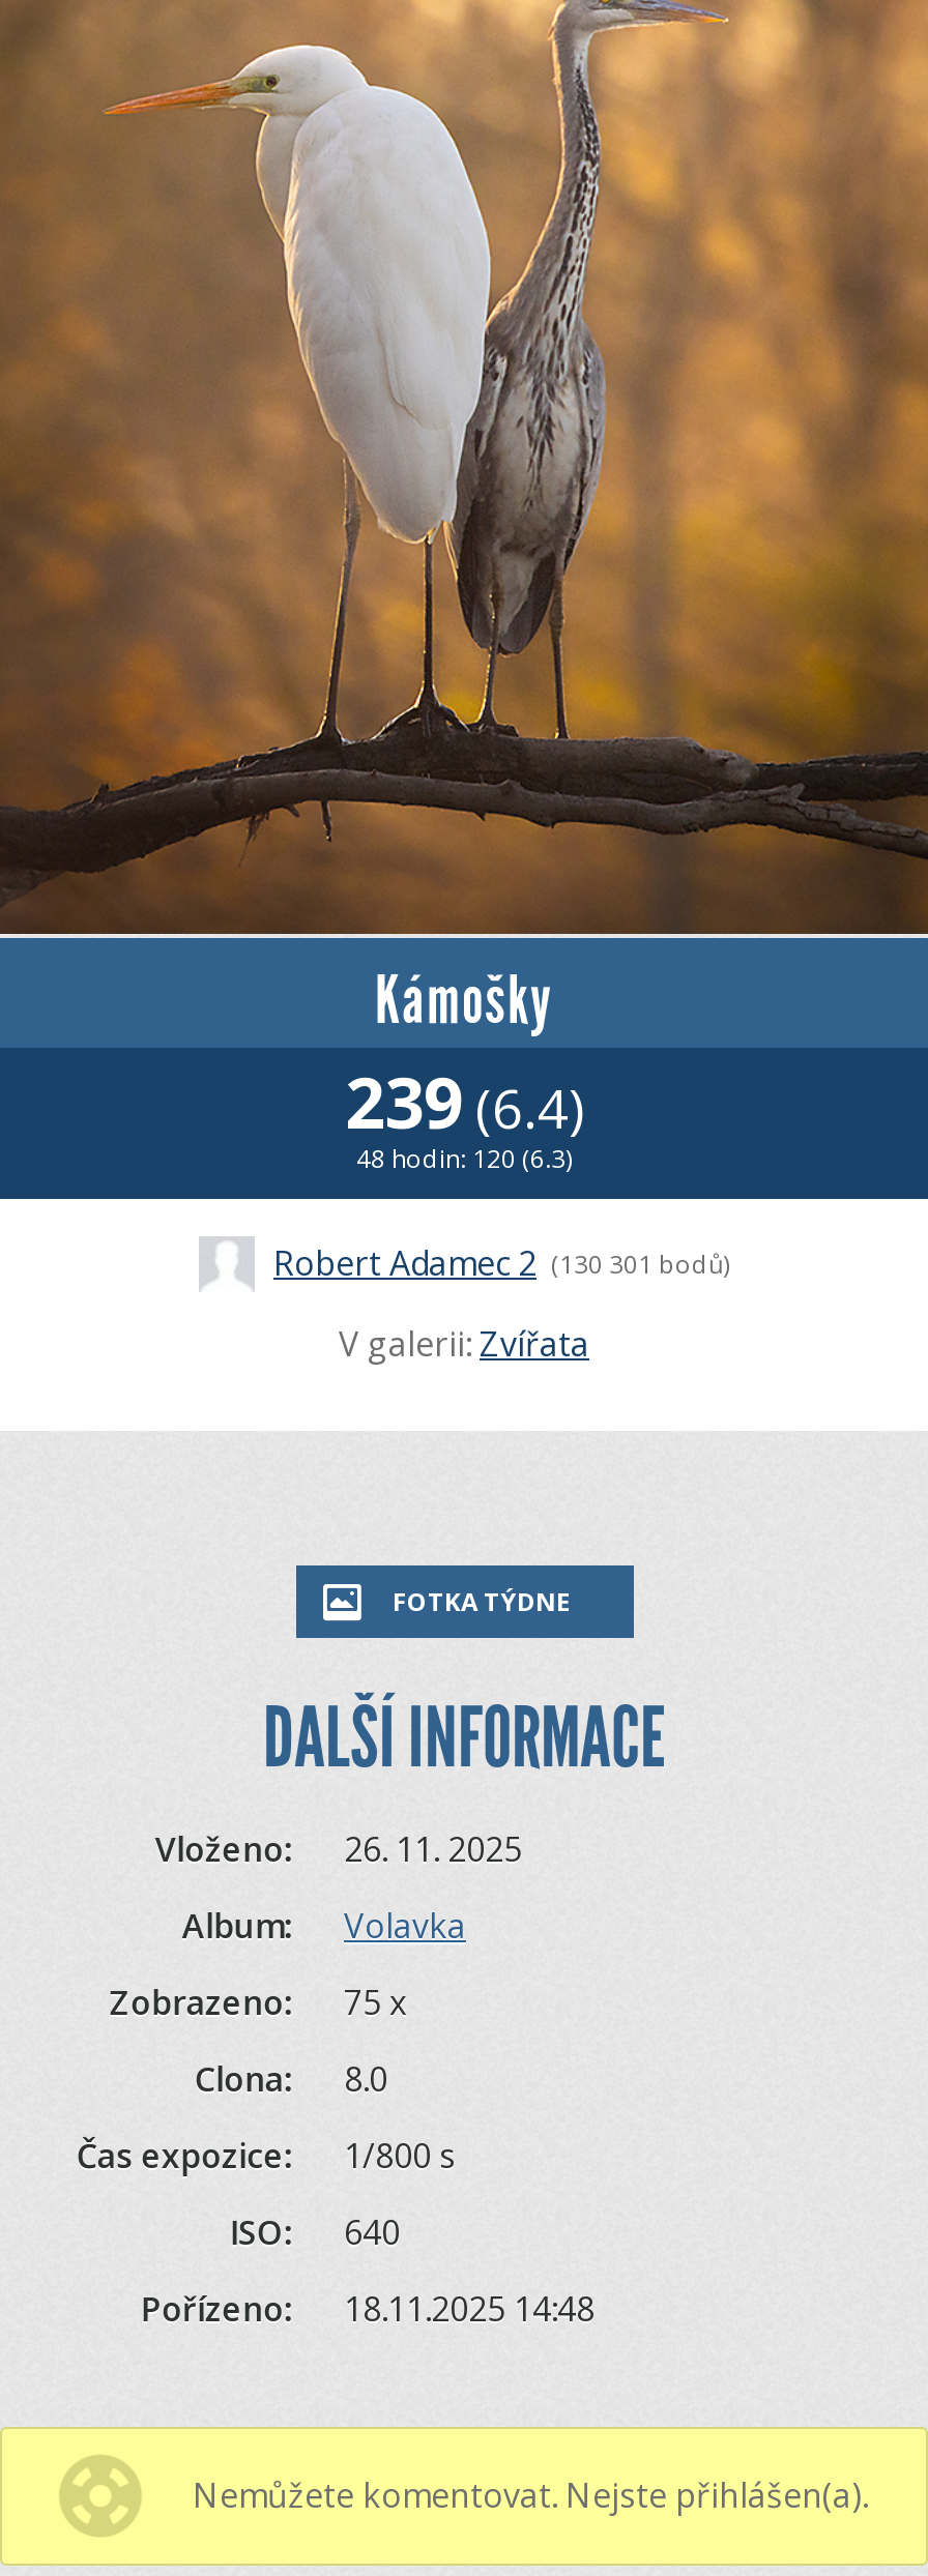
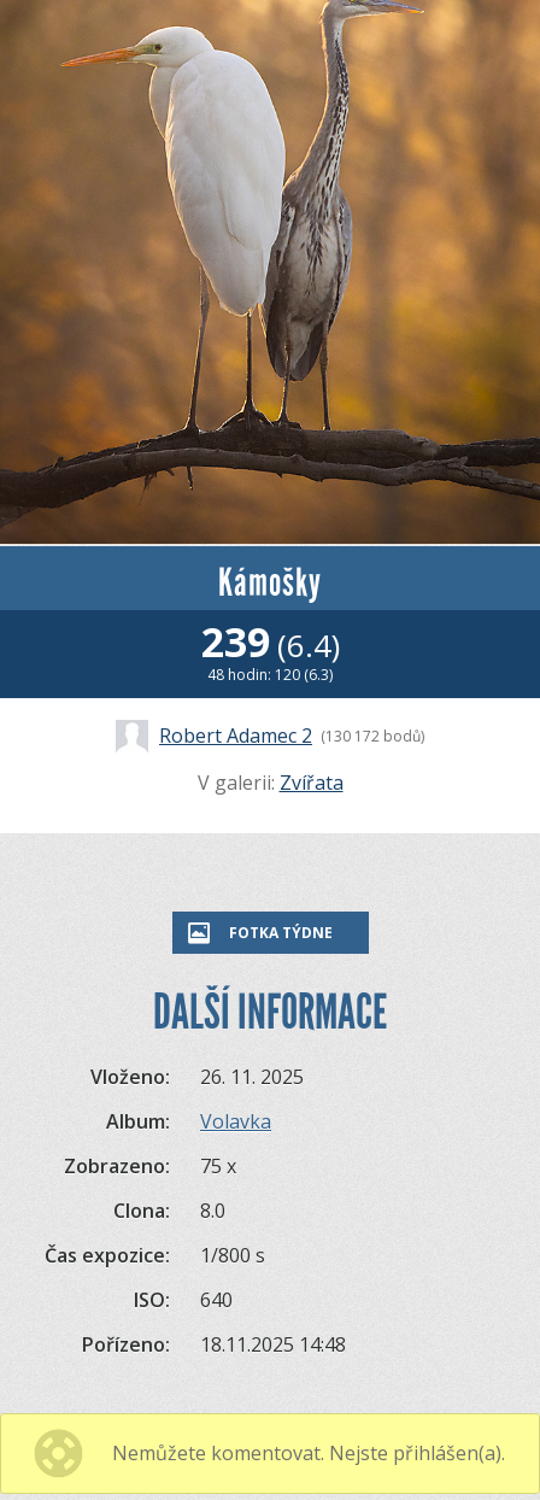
- Robert Adamec 2 (130 301 bodů)
+ Robert Adamec 2 (130 172 bodů)
